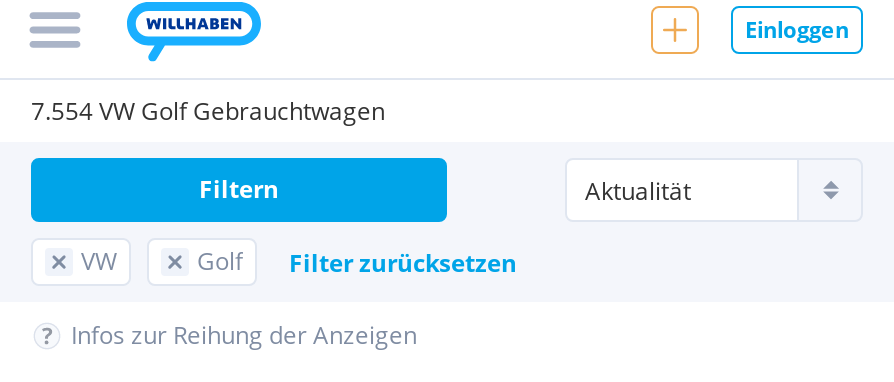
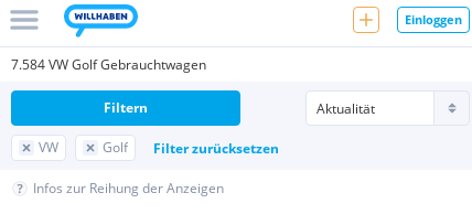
- 7.554 VW Golf Gebrauchtwagen
+ 7.584 VW Golf Gebrauchtwagen
